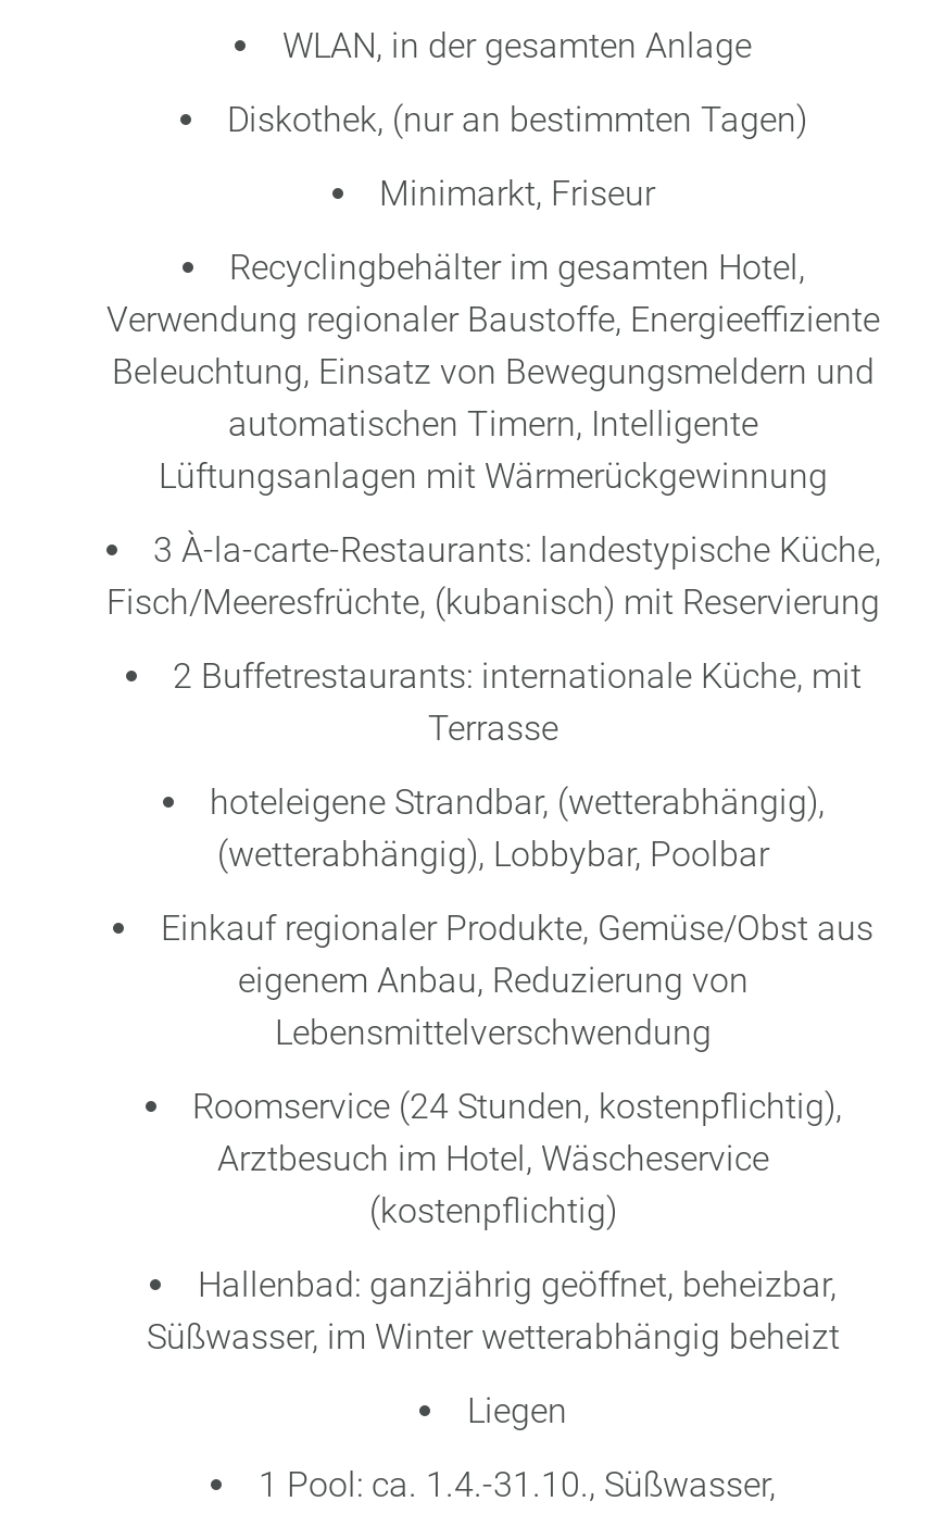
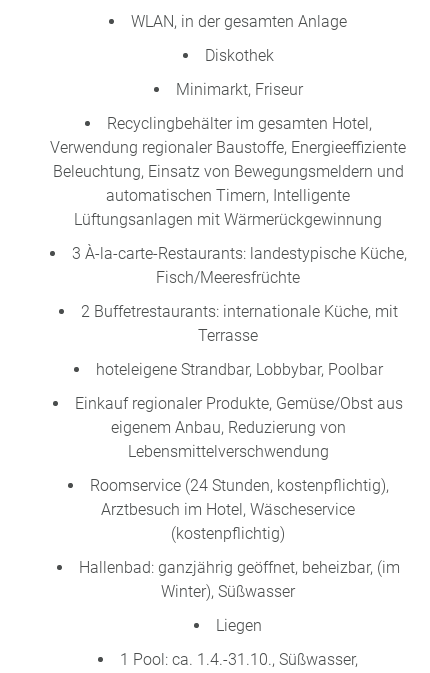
- Diskothek, (nur an bestimmten Tagen)
+ Diskothek

- Fisch/Meeresfrüchte, (kubanisch) mit Reservierung
+ Fisch/Meeresfrüchte

- hoteleigene Strandbar, (wetterabhängig),
- (wetterabhängig), Lobbybar, Poolbar
+ hoteleigene Strandbar, Lobbybar, Poolbar

- Hallenbad: ganzjährig geöffnet, beheizbar,
- Süßwasser, im Winter wetterabhängig beheizt
+ Hallenbad: ganzjährig geöffnet, beheizbar, (im
+ Winter), Süßwasser
